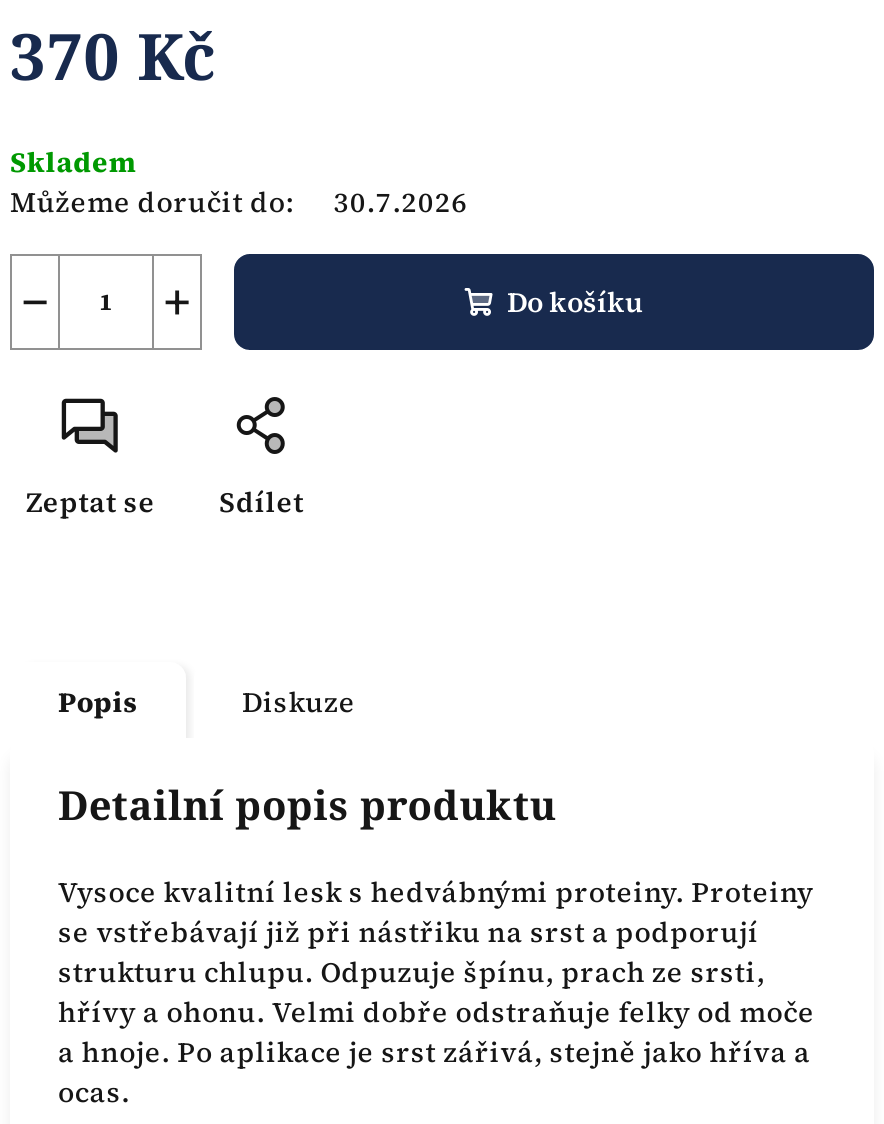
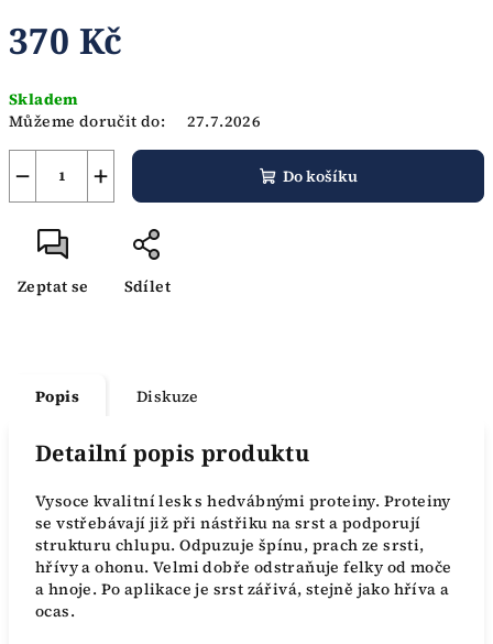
- Můžeme doručit do: 30.7.2026
+ Můžeme doručit do: 27.7.2026
